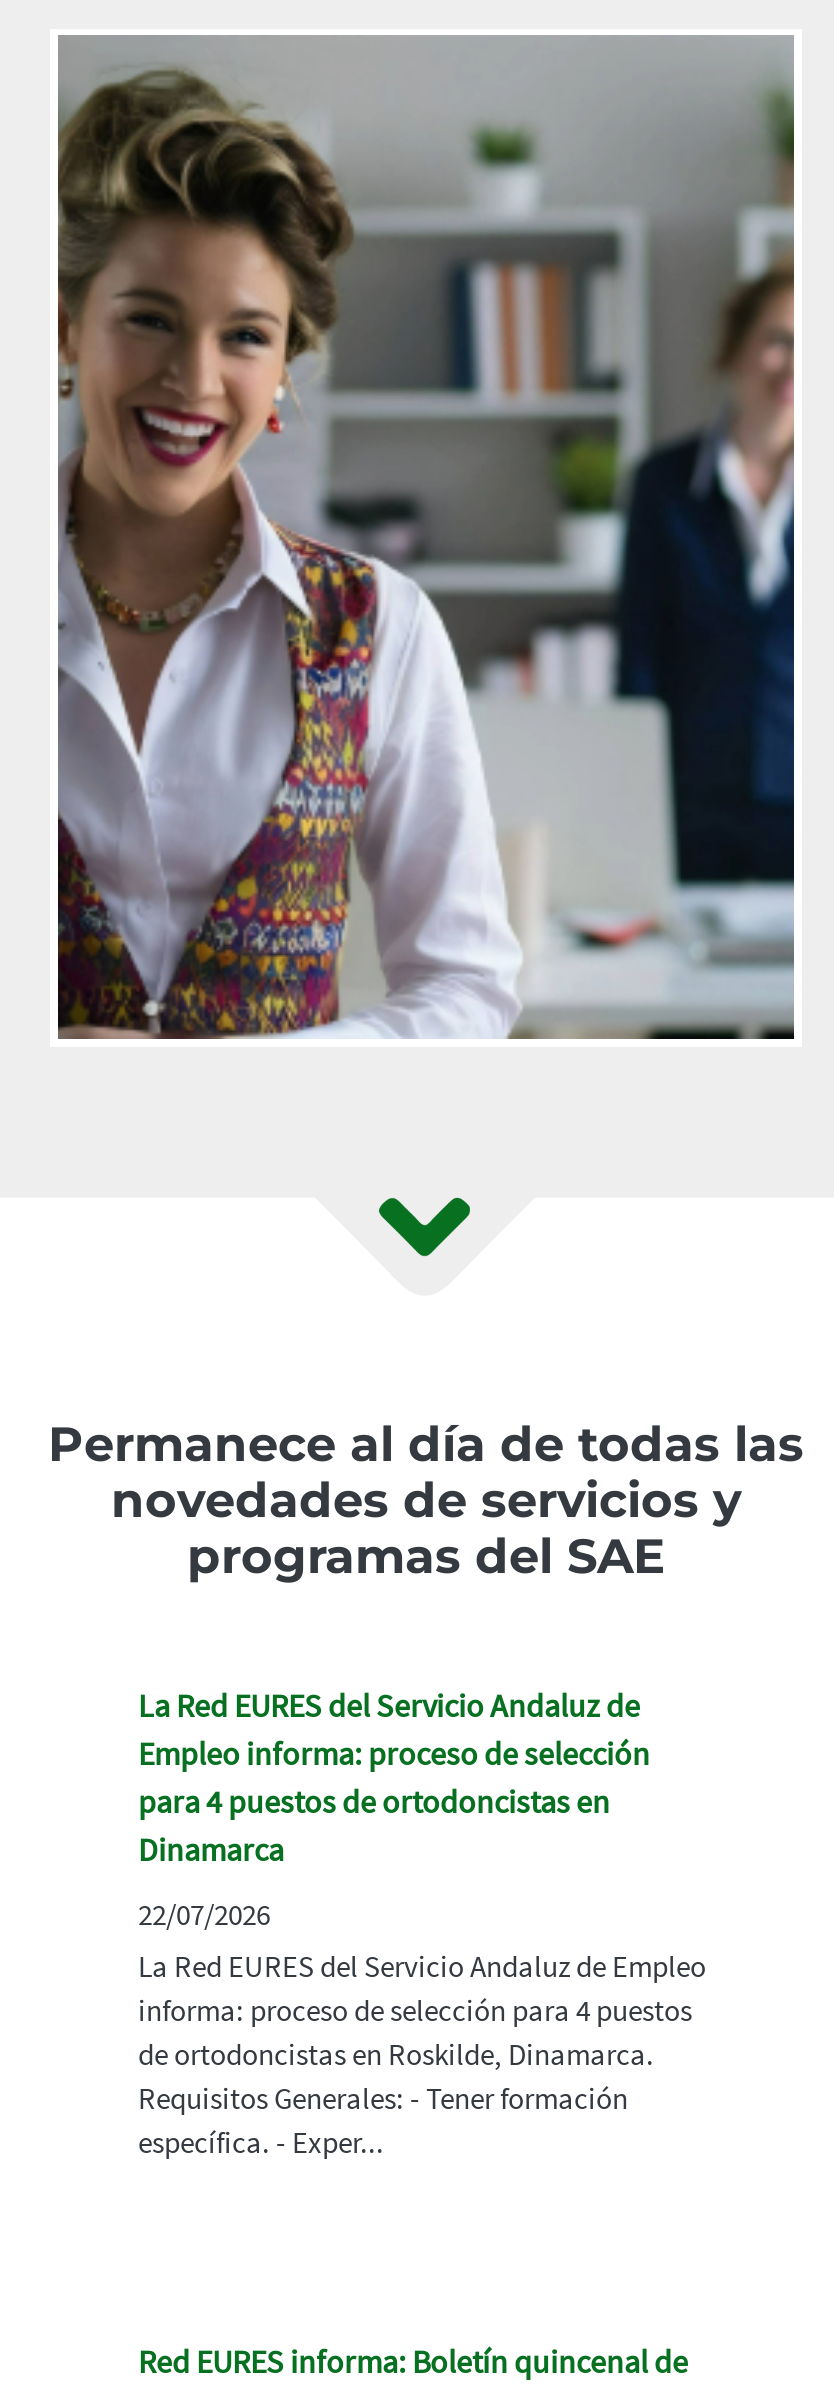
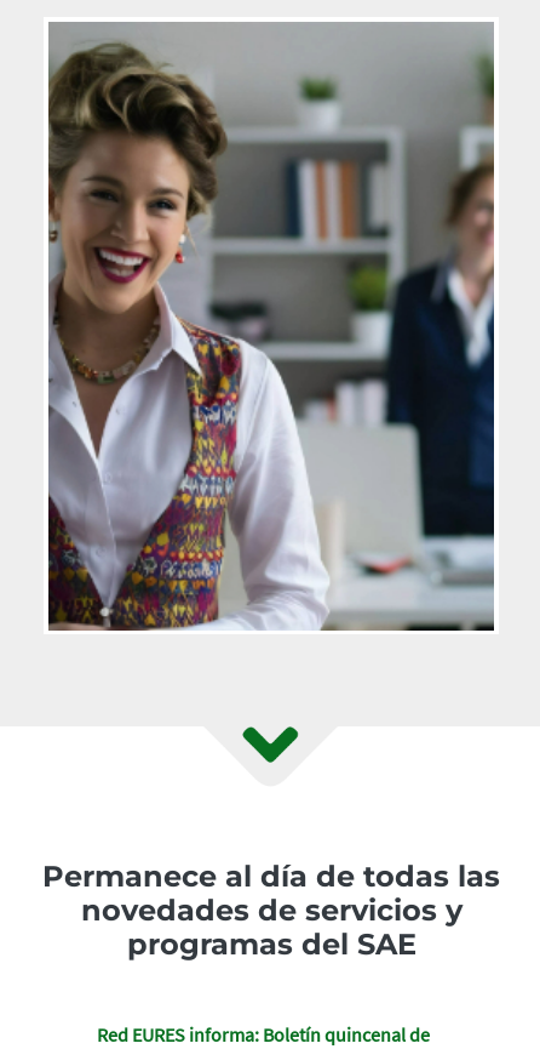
- La Red EURES del Servicio Andaluz de
- Empleo informa: proceso de selección
- para 4 puestos de ortodoncistas en
- Dinamarca
- 22/07/2026
- La Red EURES del Servicio Andaluz de Empleo
- informa: proceso de selección para 4 puestos
- de ortodoncistas en Roskilde, Dinamarca.
- Requisitos Generales: - Tener formación
- específica. - Exper...
